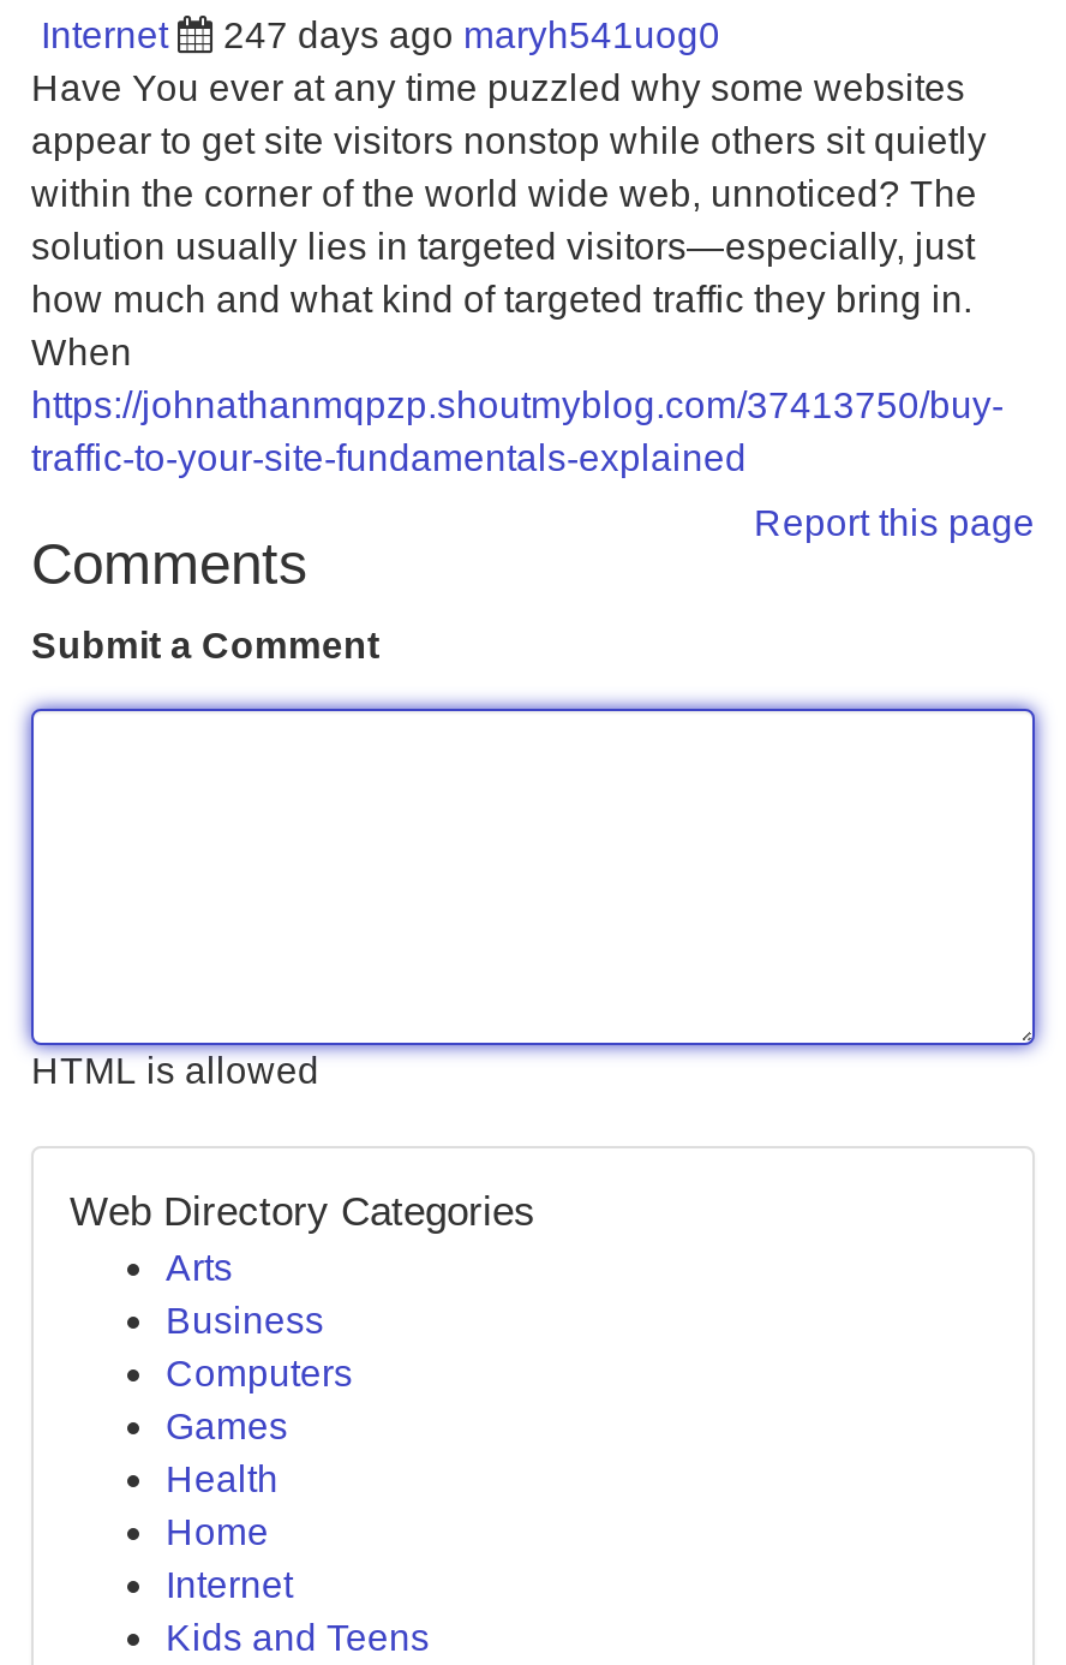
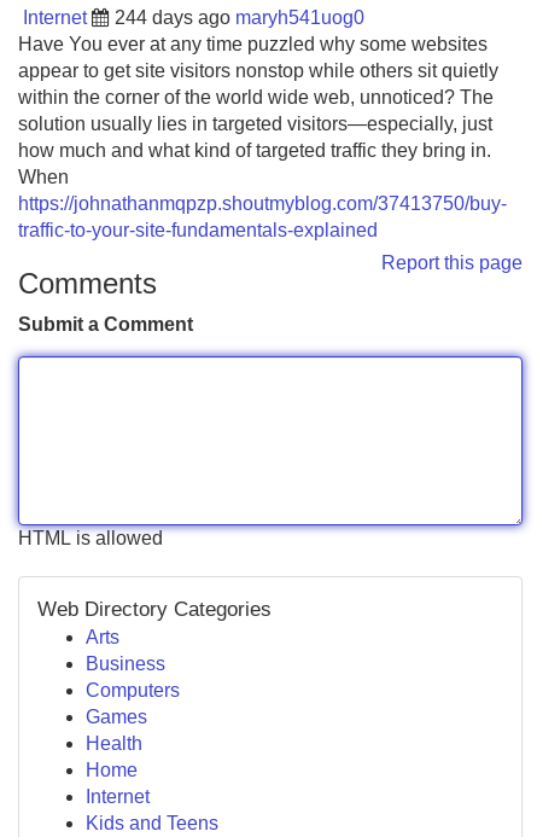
- 247 days ago maryh541uog0
+ 244 days ago maryh541uog0
